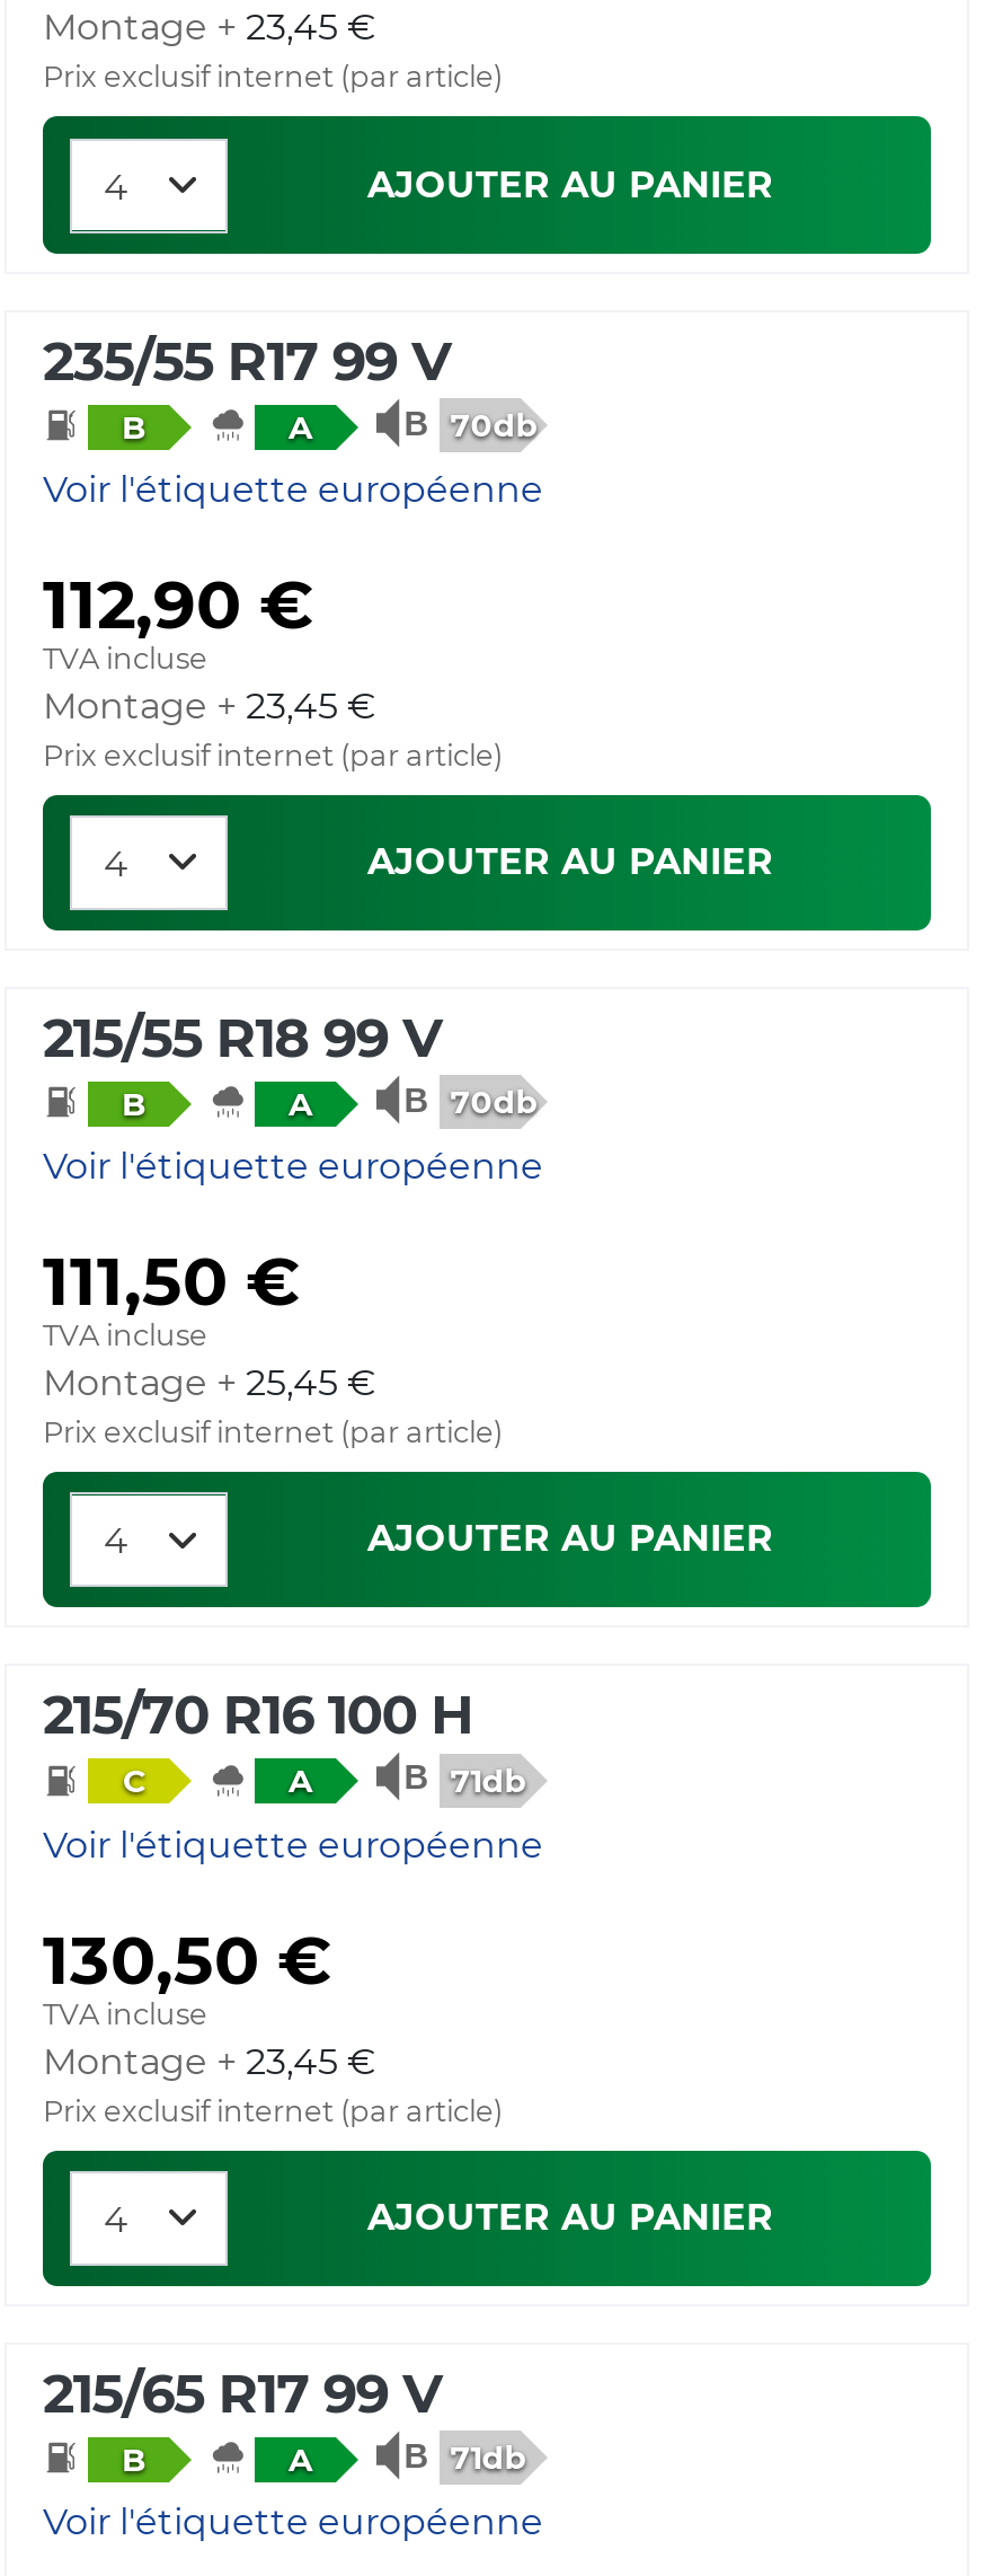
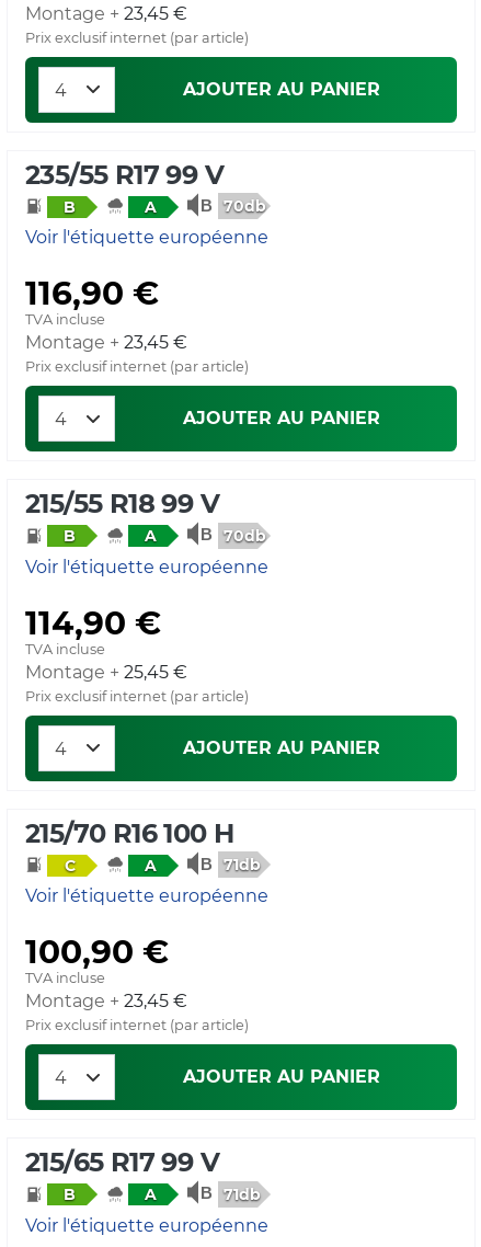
- 112,90 €
+ 116,90 €

- 111,50 €
+ 114,90 €

- 130,50 €
+ 100,90 €
